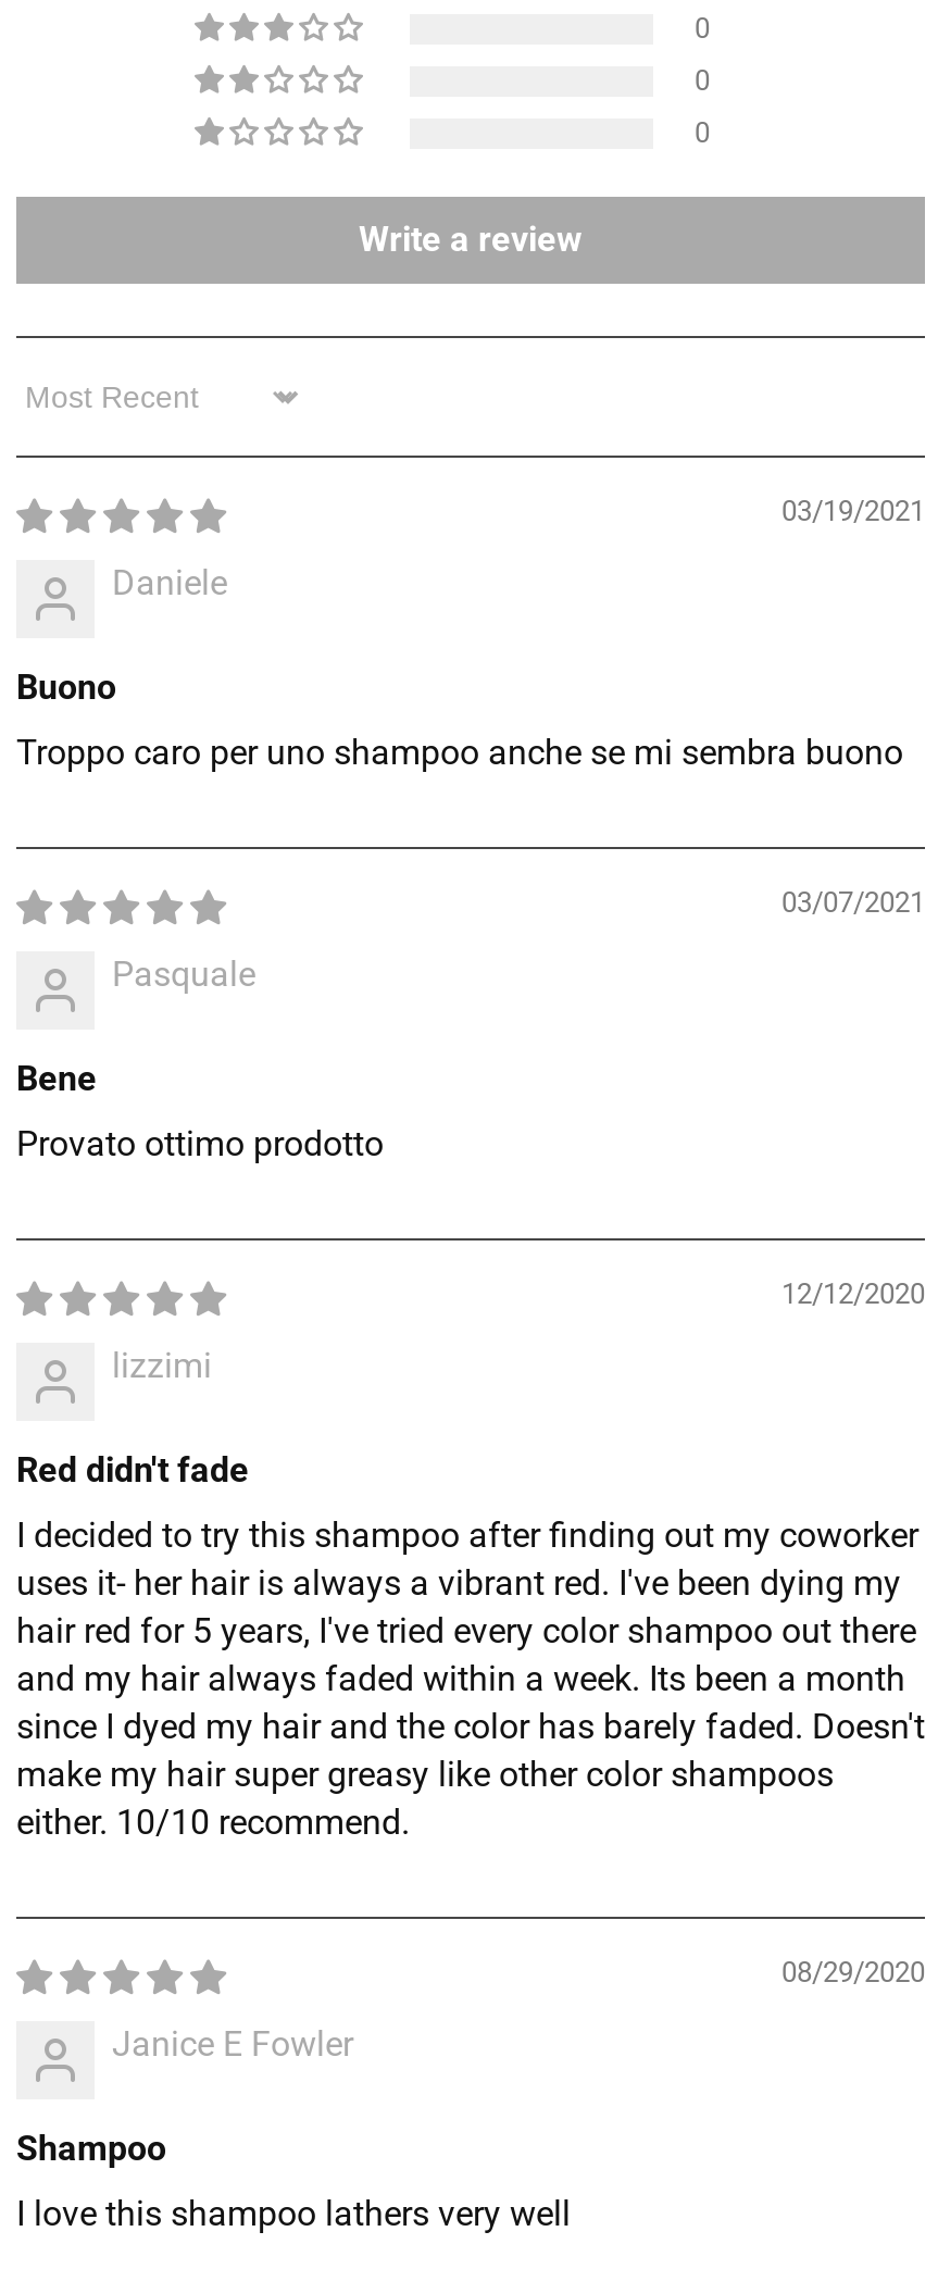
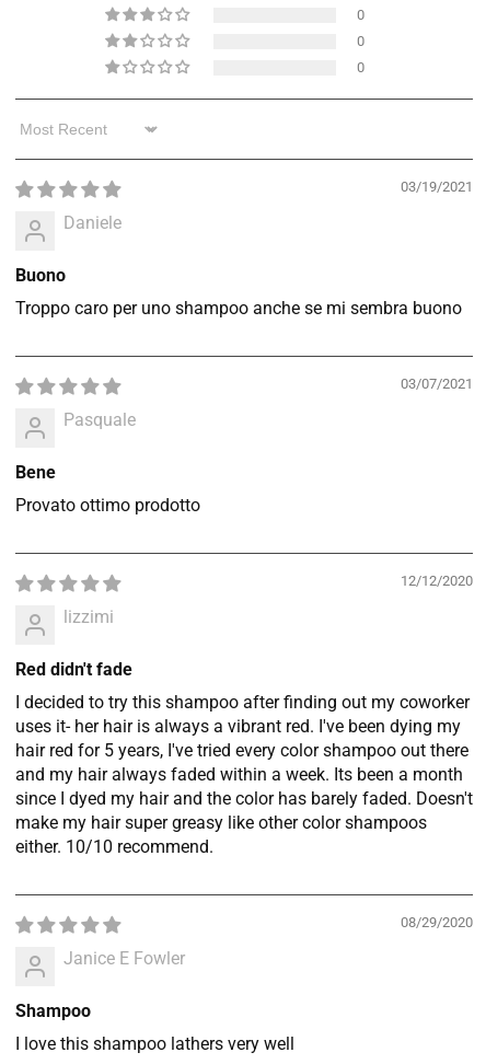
- Write a review
